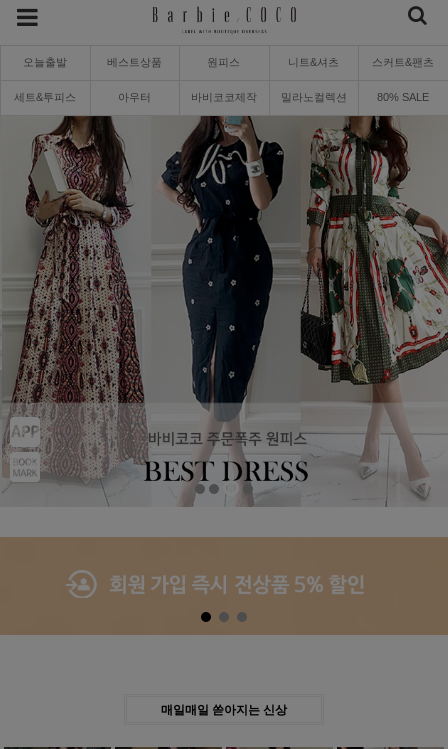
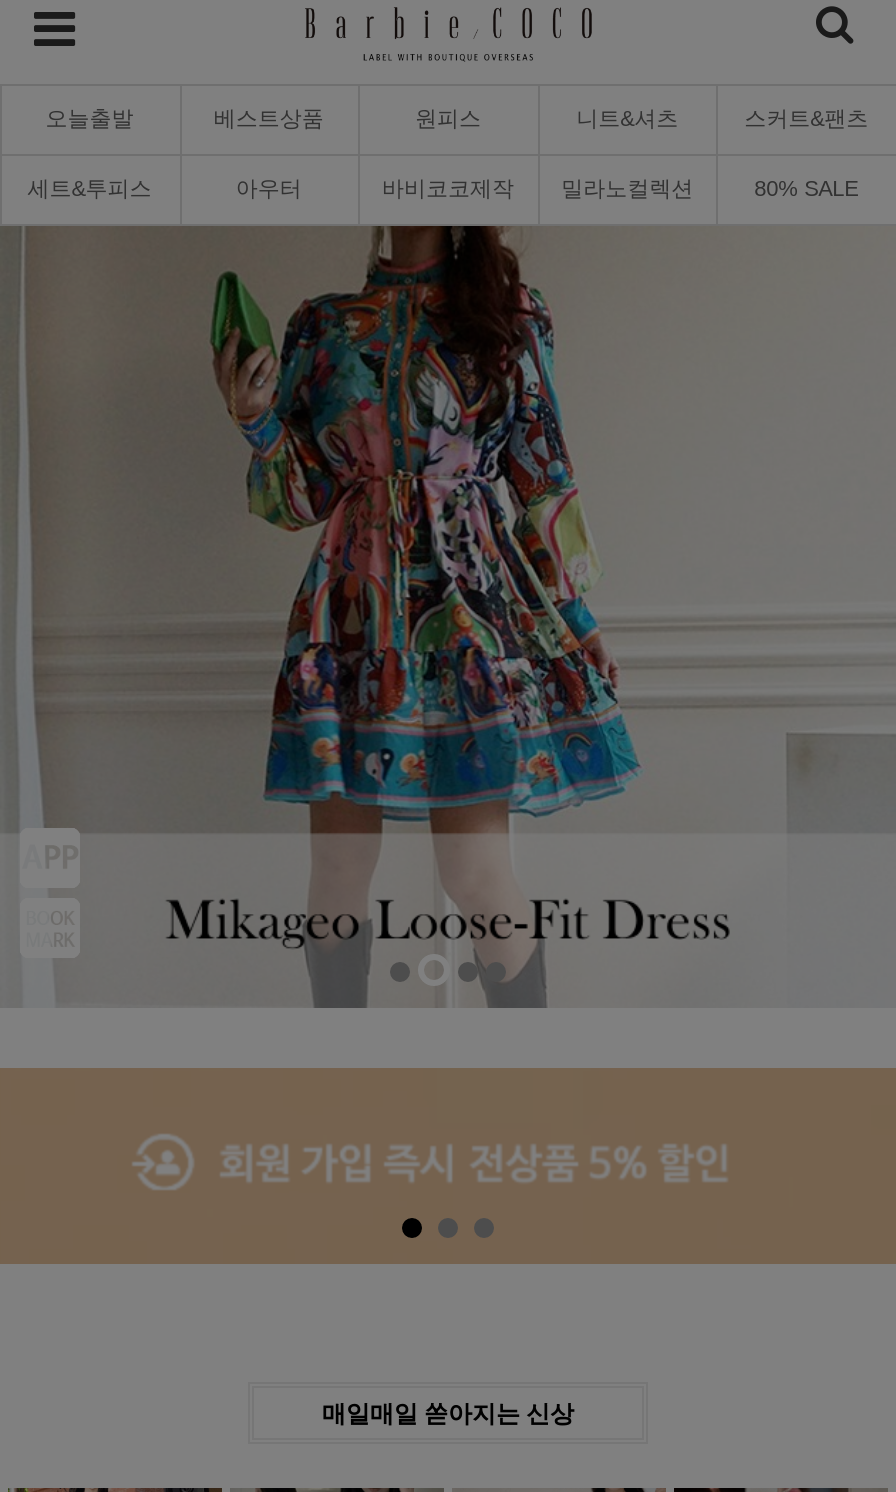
- [image]
+ [image]
